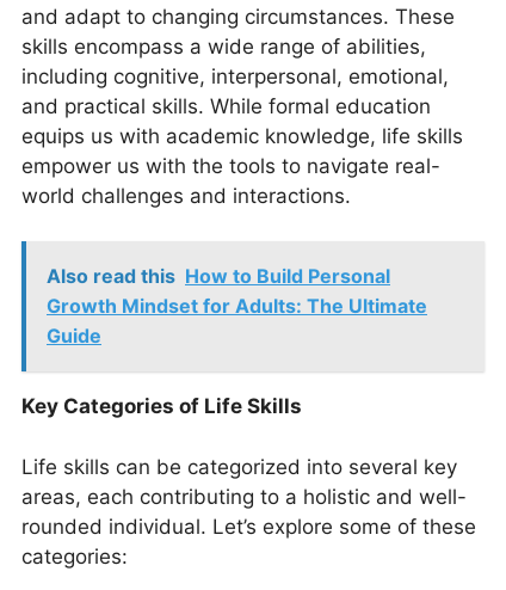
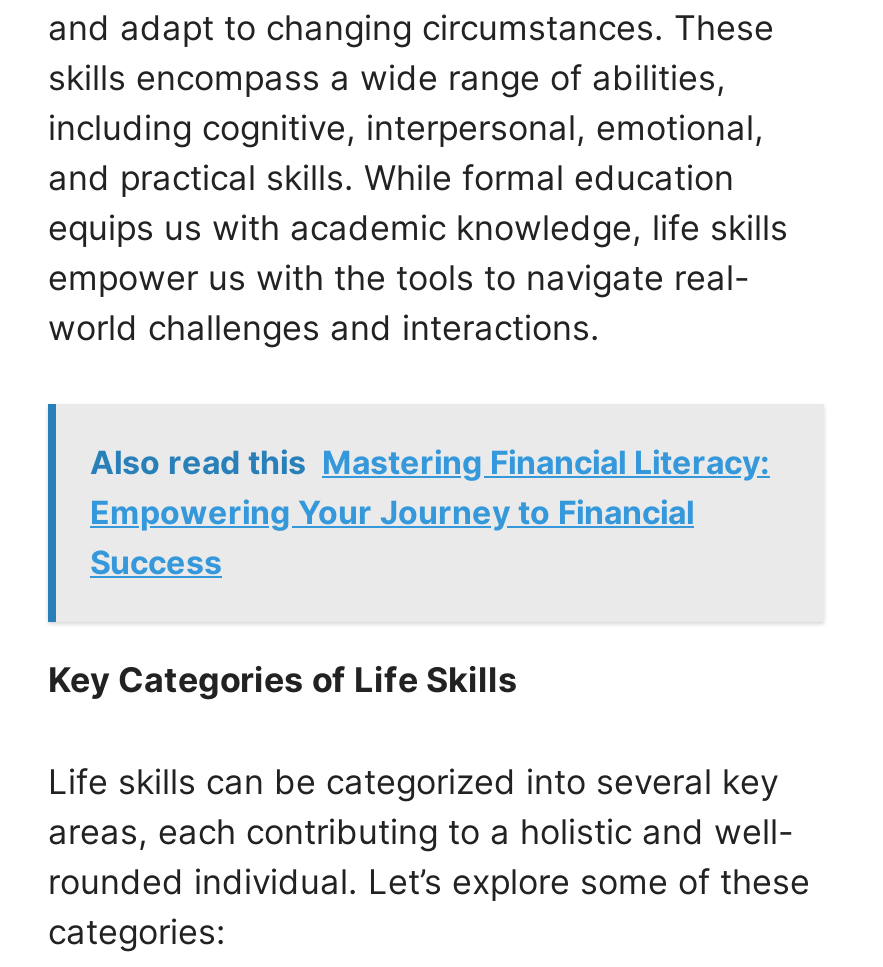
- Also read this How to Build Personal
- Growth Mindset for Adults: The Ultimate
- Guide
+ Also read this Mastering Financial Literacy:
+ Empowering Your Journey to Financial
+ Success
